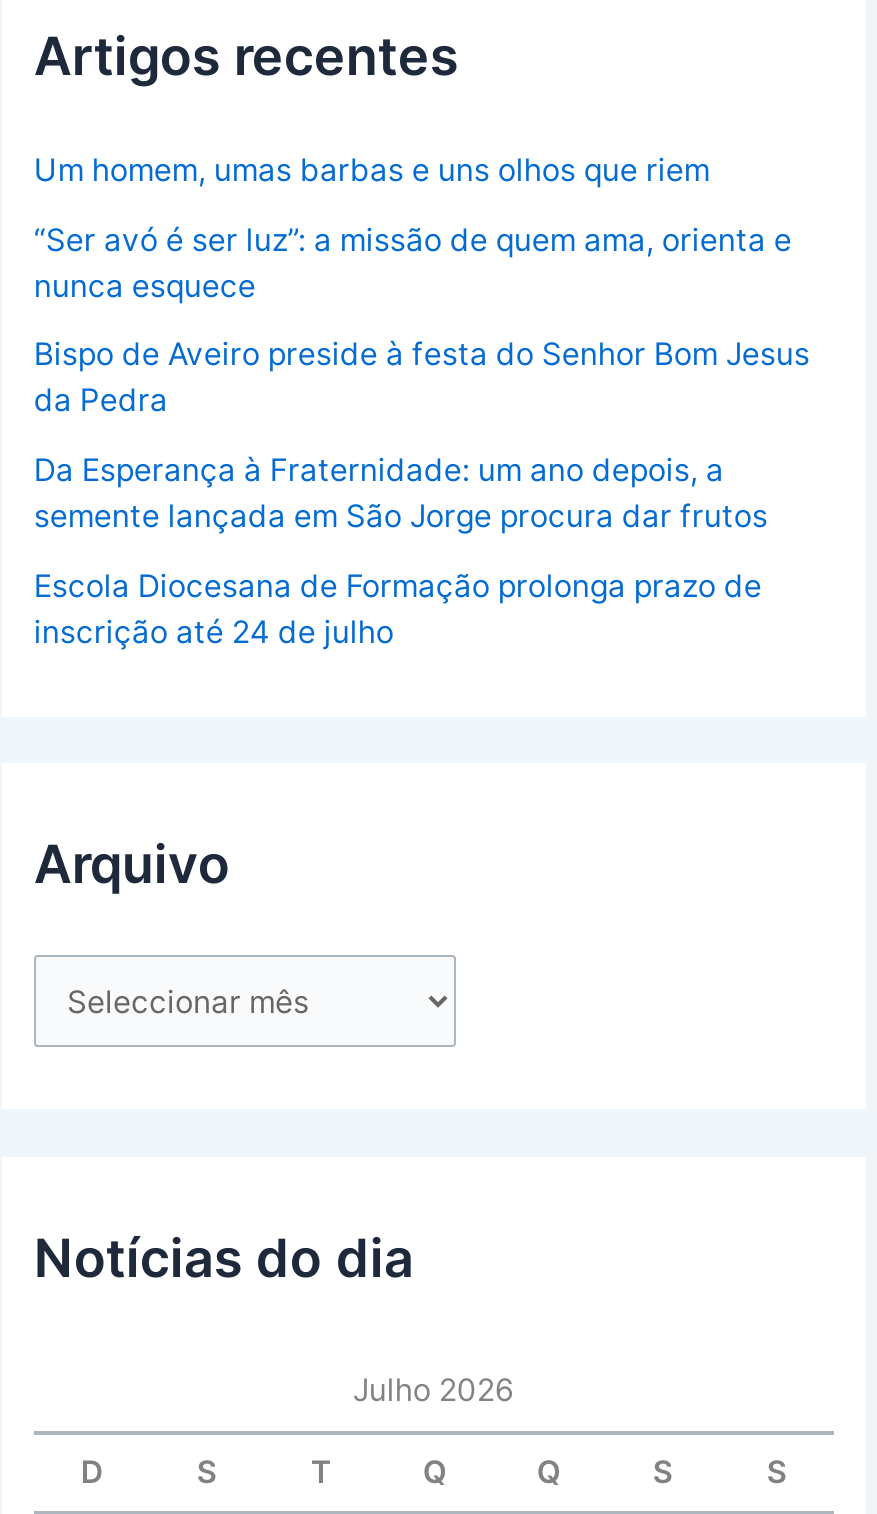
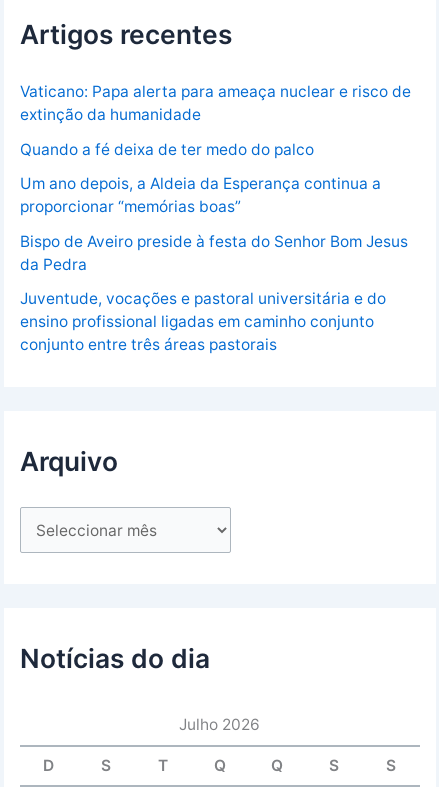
- Um homem, umas barbas e uns olhos que riem
- “Ser avó é ser luz”: a missão de quem ama, orienta e
- nunca esquece
+ Vaticano: Papa alerta para ameaça nuclear e risco de
+ extinção da humanidade
+ Quando a fé deixa de ter medo do palco
+ Um ano depois, a Aldeia da Esperança continua a
+ proporcionar “memórias boas”

moved down: Bispo de Aveiro preside à festa do Senhor Bom Jesus | da Pedra

- Da Esperança à Fraternidade: um ano depois, a
- semente lançada em São Jorge procura dar frutos
- Escola Diocesana de Formação prolonga prazo de
- inscrição até 24 de julho
+ Juventude, vocações e pastoral universitária e do
+ ensino profissional ligadas em caminho conjunto
+ conjunto entre três áreas pastorais
